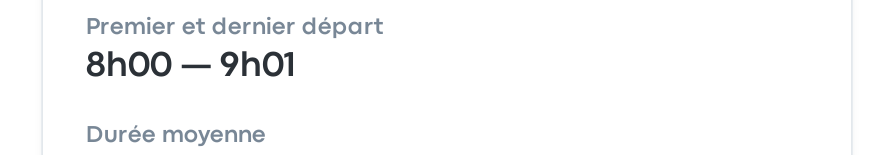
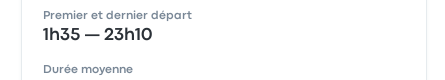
- 8h00 — 9h01
+ 1h35 — 23h10
